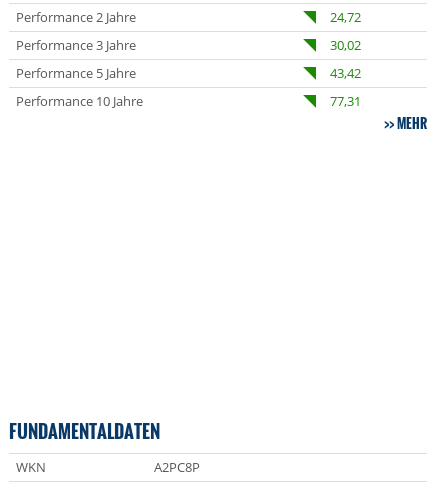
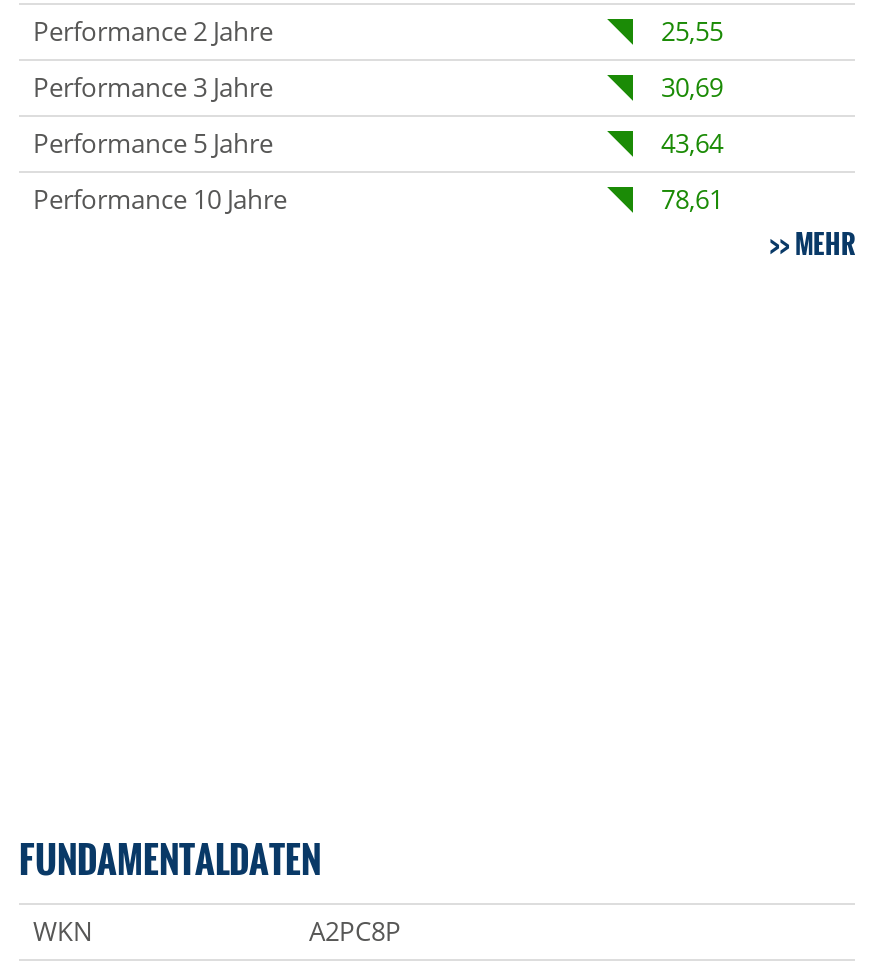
- 24,72
+ 25,55

- 30,02
+ 30,69

- 43,42
+ 43,64

- 77,31
+ 78,61
